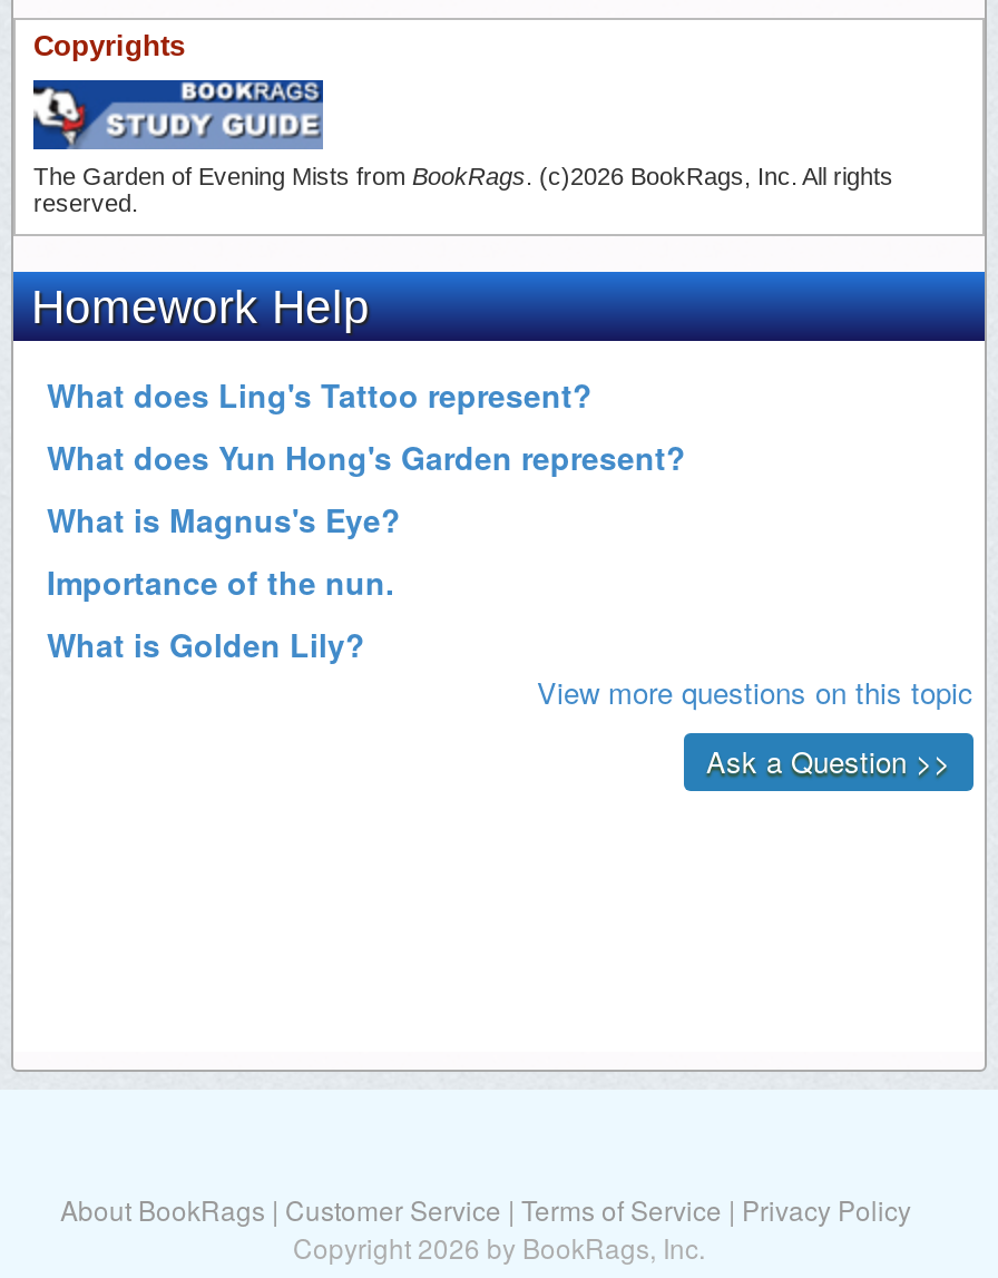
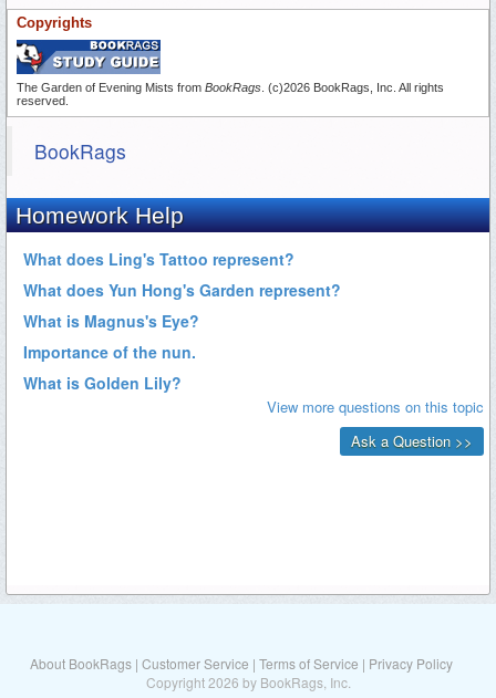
+ BookRags
